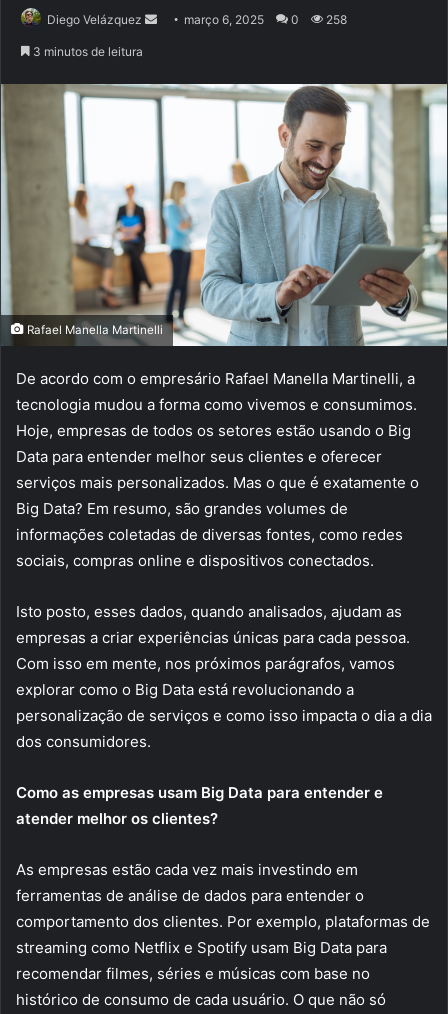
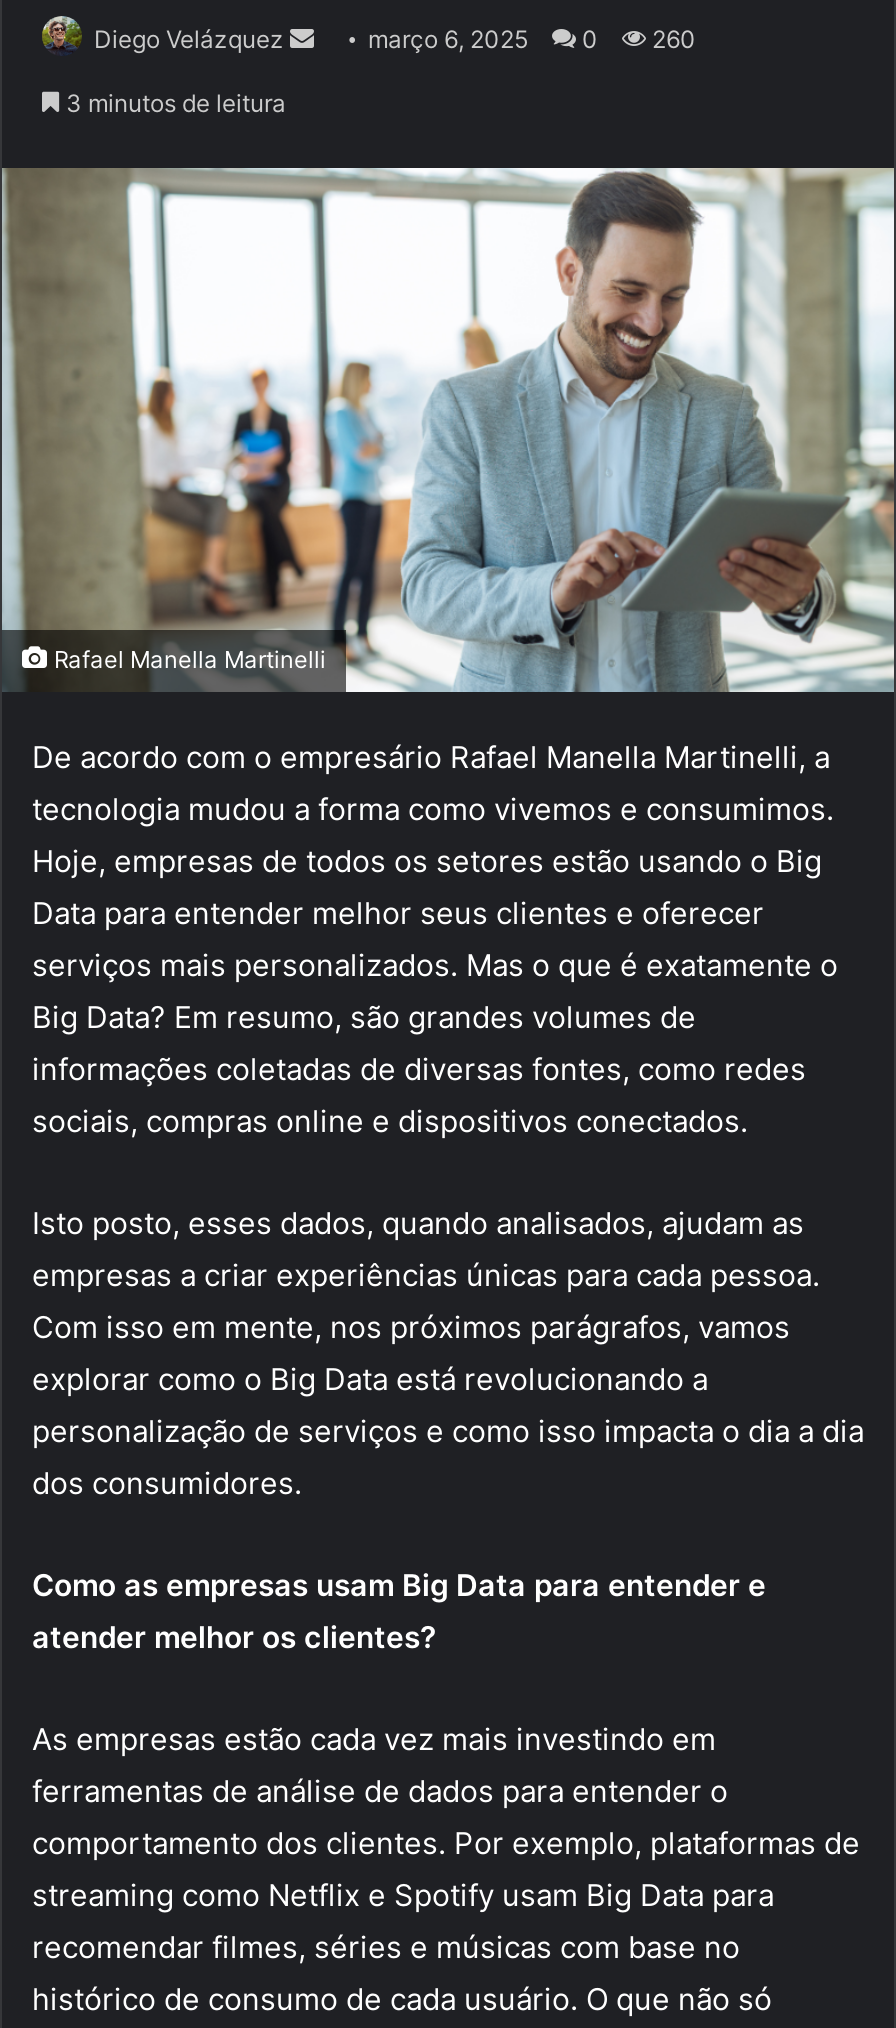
- 258
+ 260
